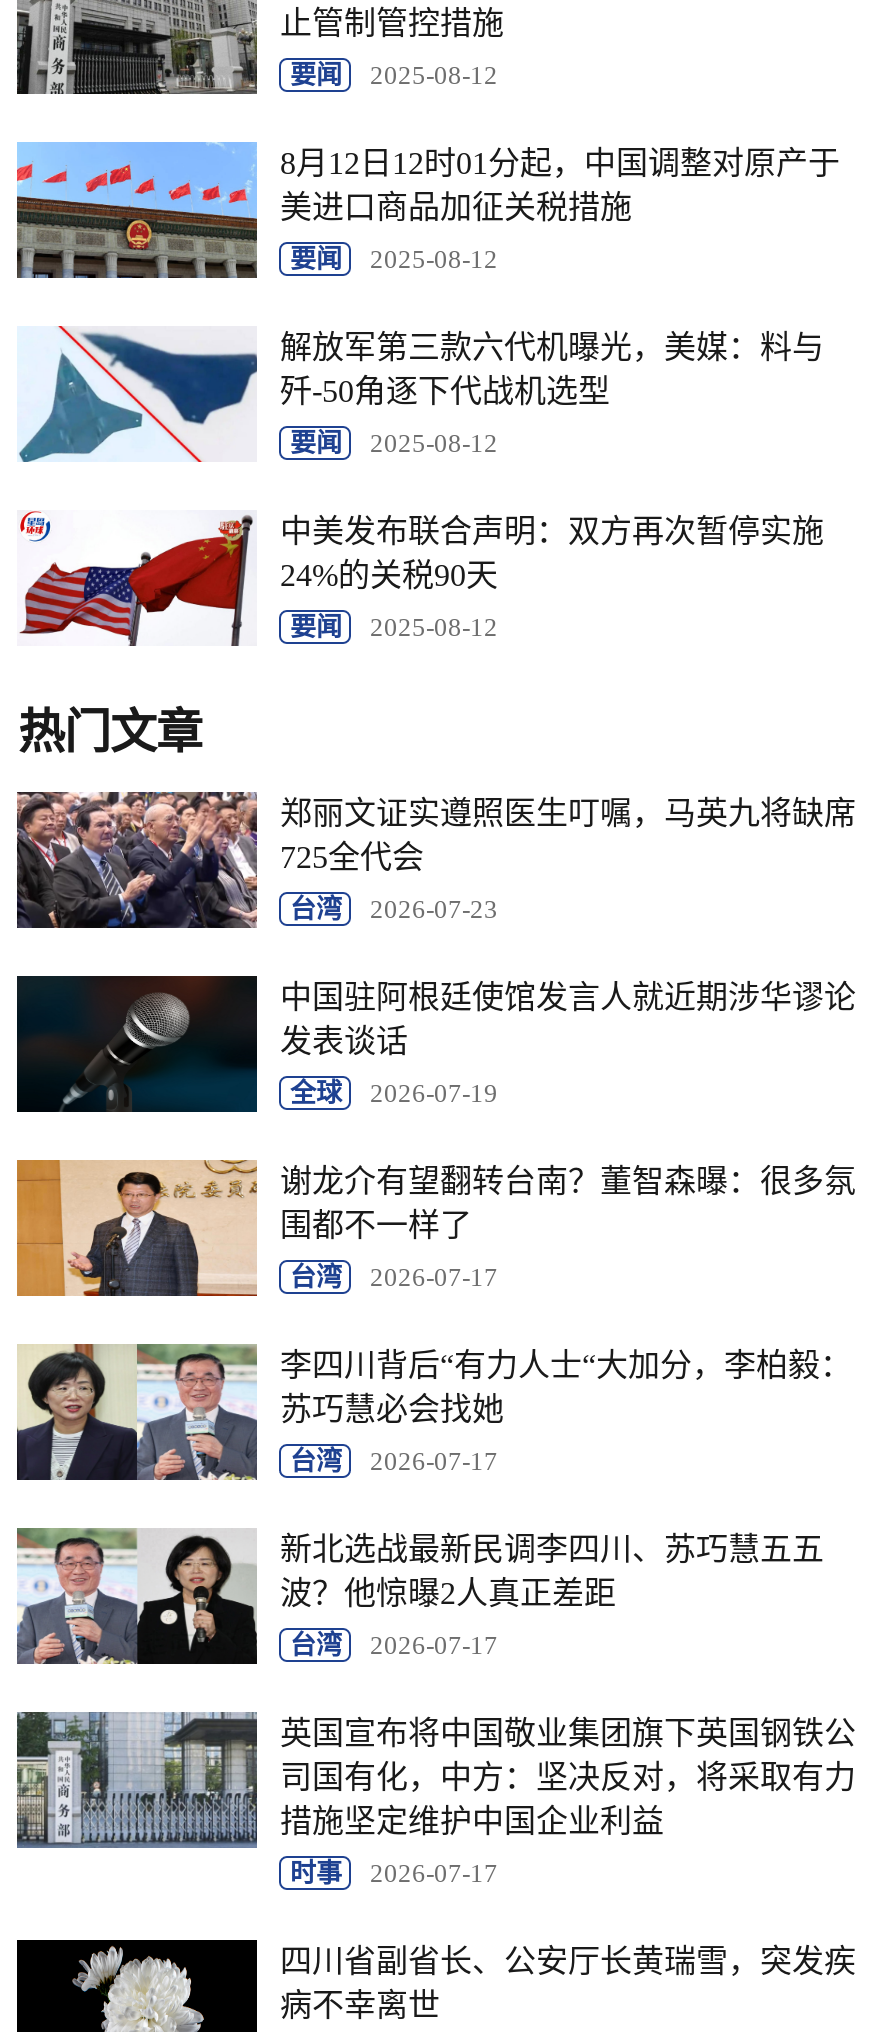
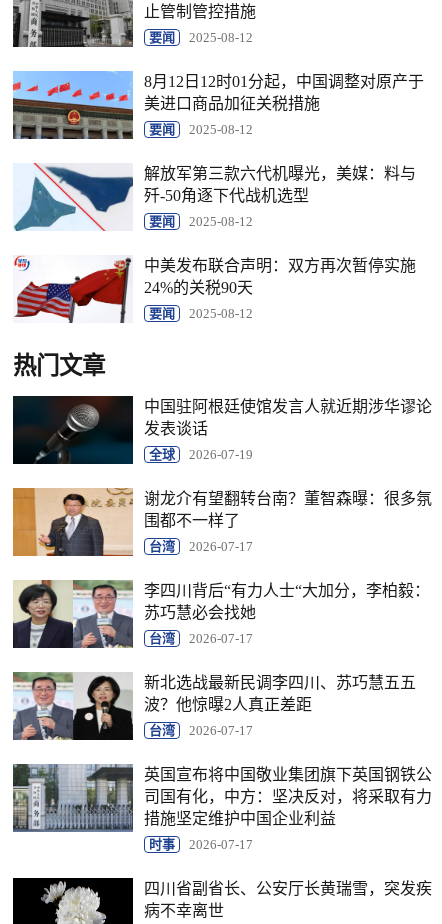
- [image]
- 郑丽文证实遵照医生叮嘱，马英九将缺席
- 725全代会
- 台湾
- 2026-07-23
